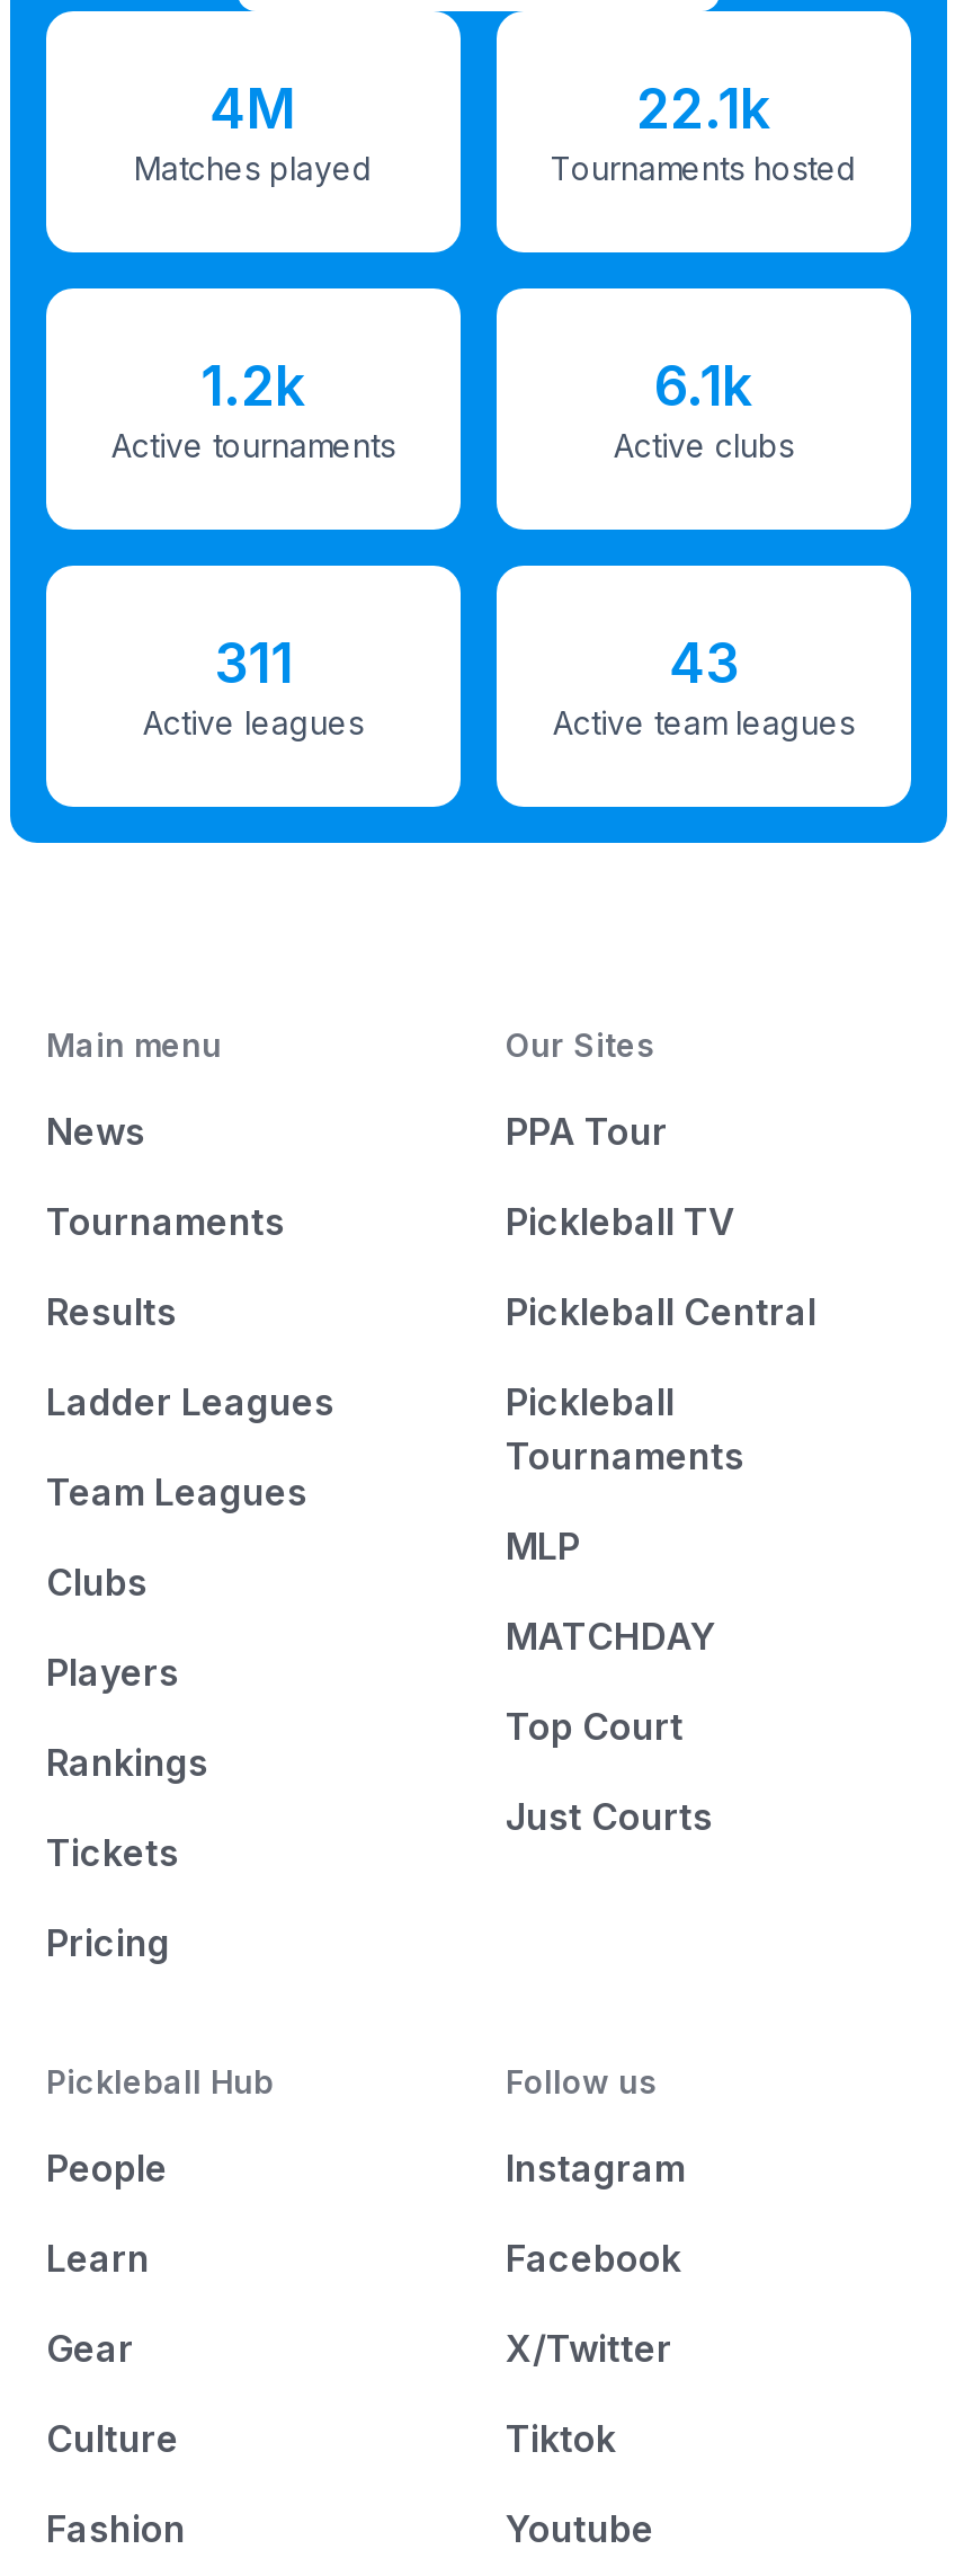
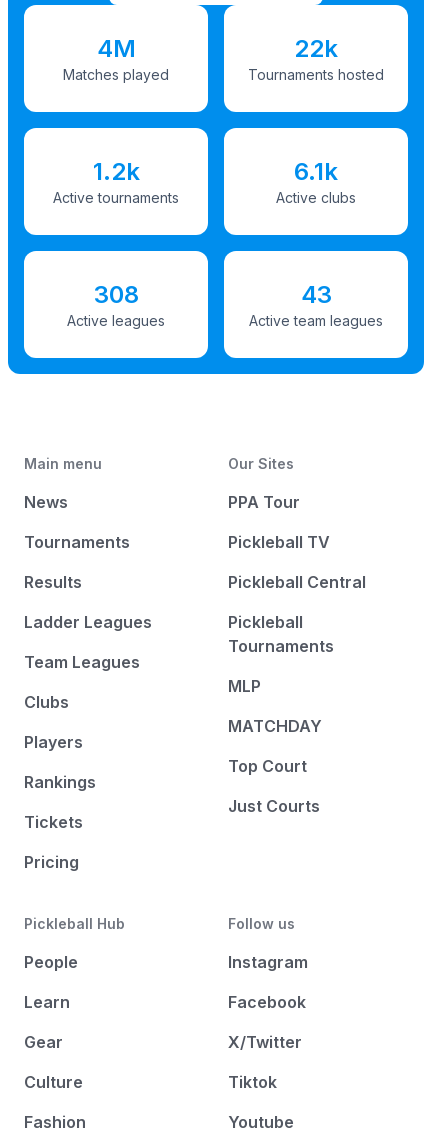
- 22.1k
+ 22k

- 311
+ 308
